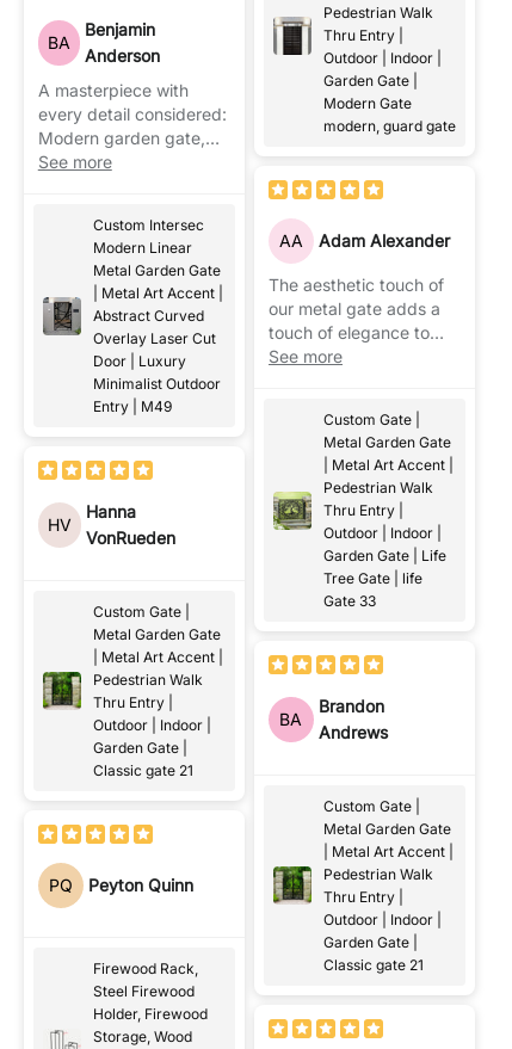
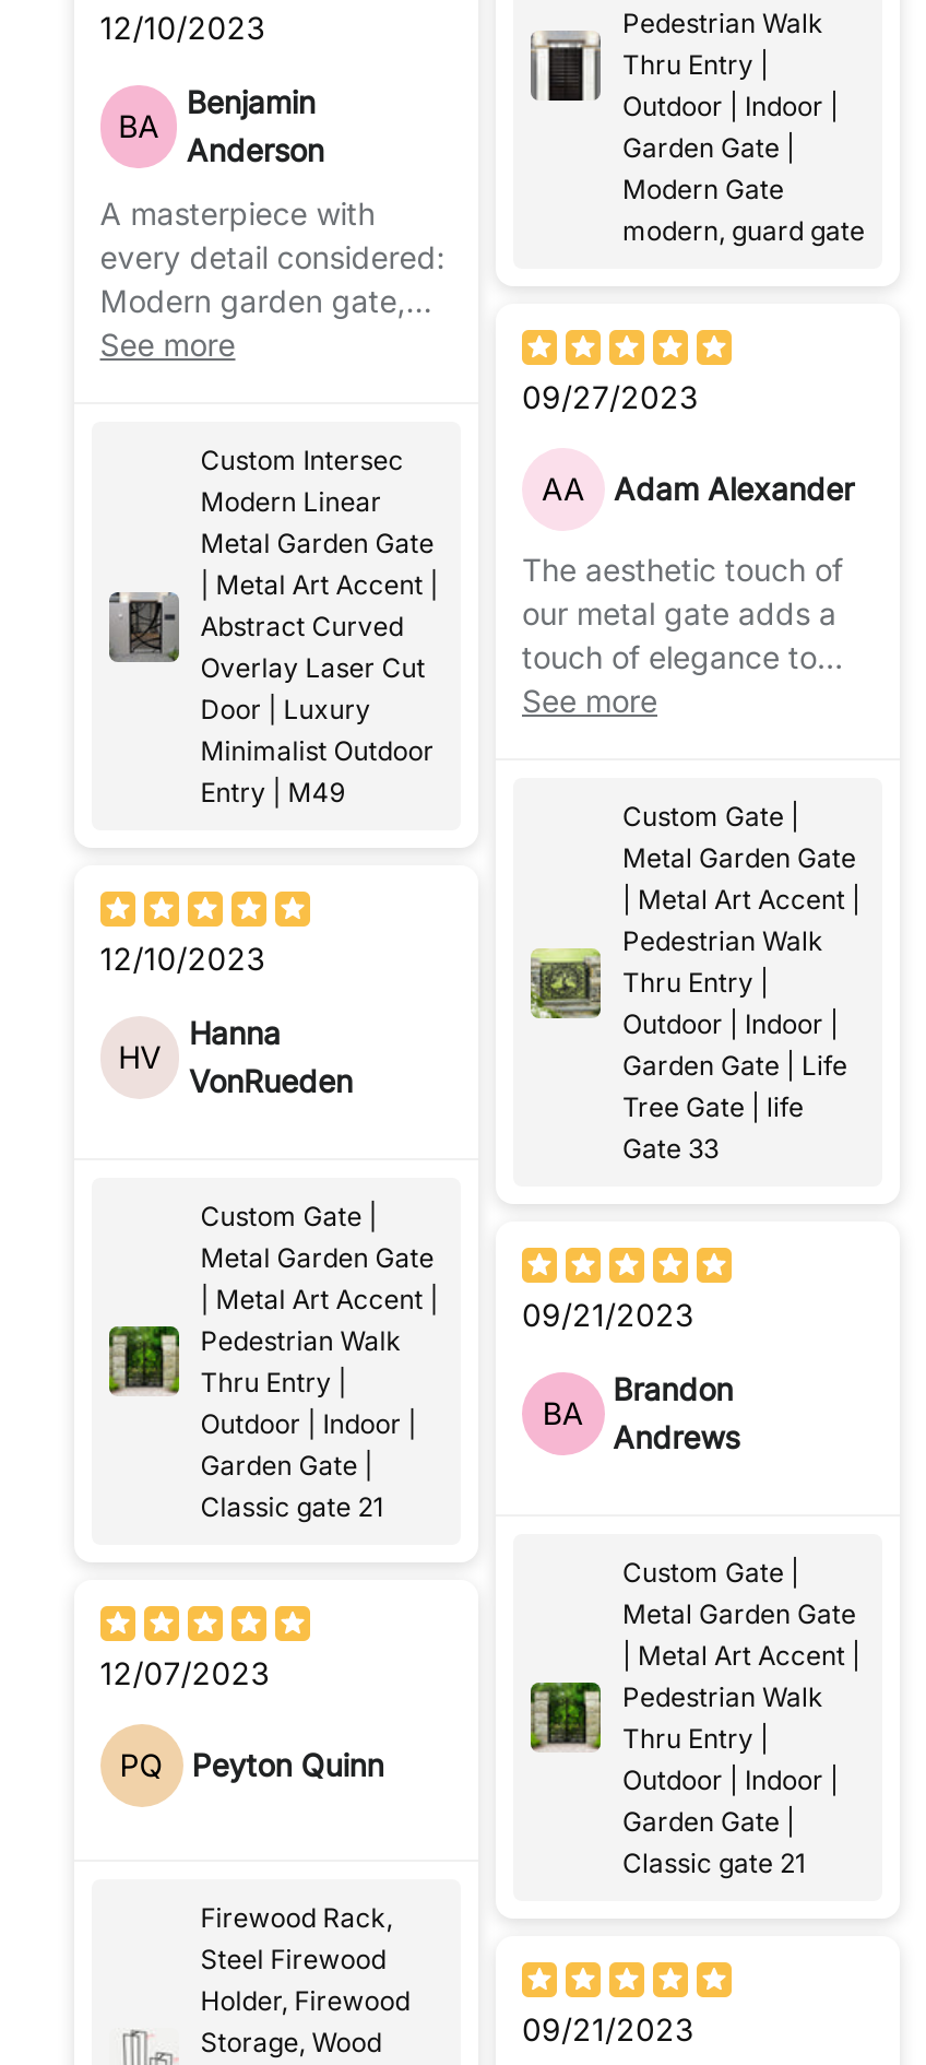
+ 12/10/2023

+ 09/27/2023

+ 12/10/2023

+ 09/21/2023

+ 12/07/2023

+ 09/21/2023
